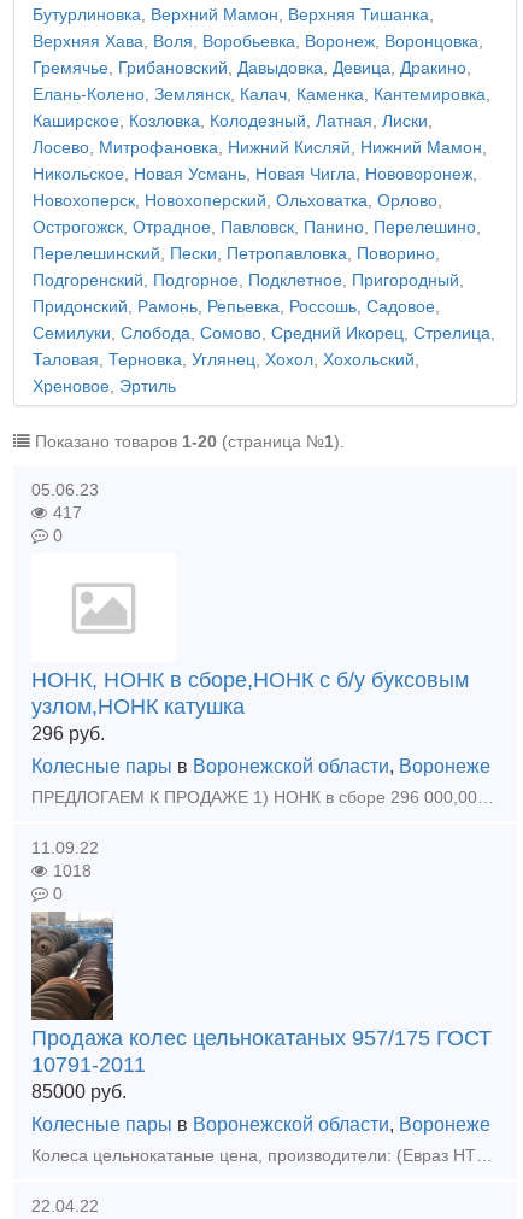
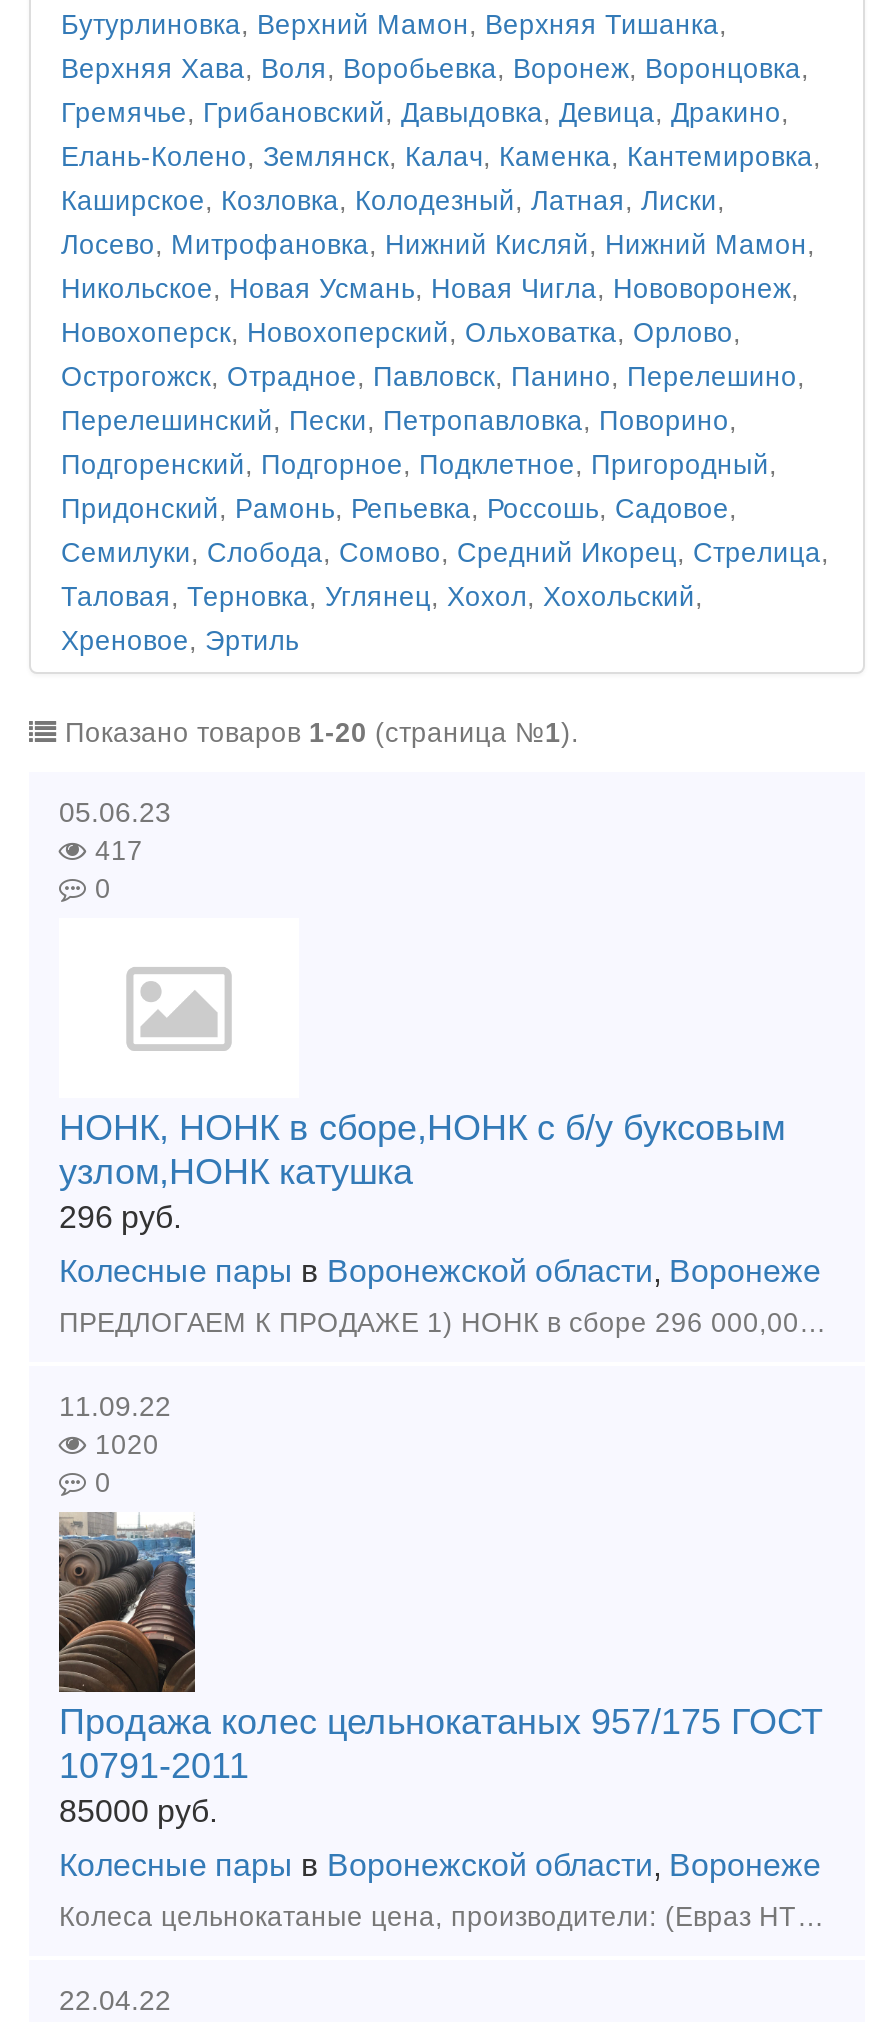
- 1018
+ 1020
